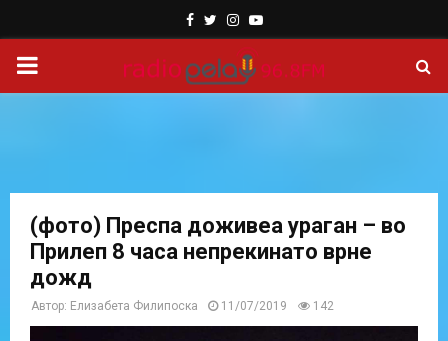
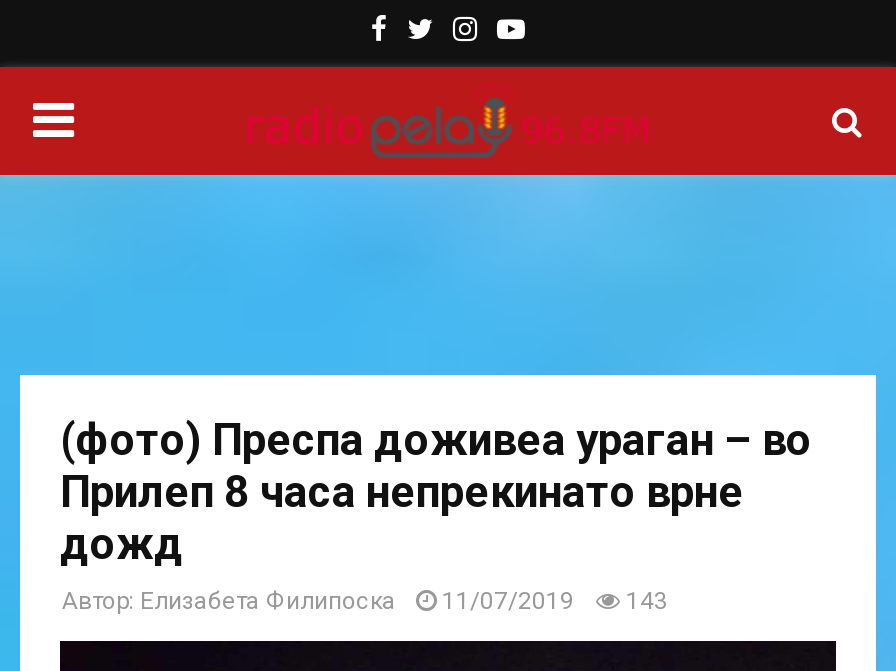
- Автор: Елизабета Филипоска 11/07/2019 142
+ Автор: Елизабета Филипоска 11/07/2019 143
